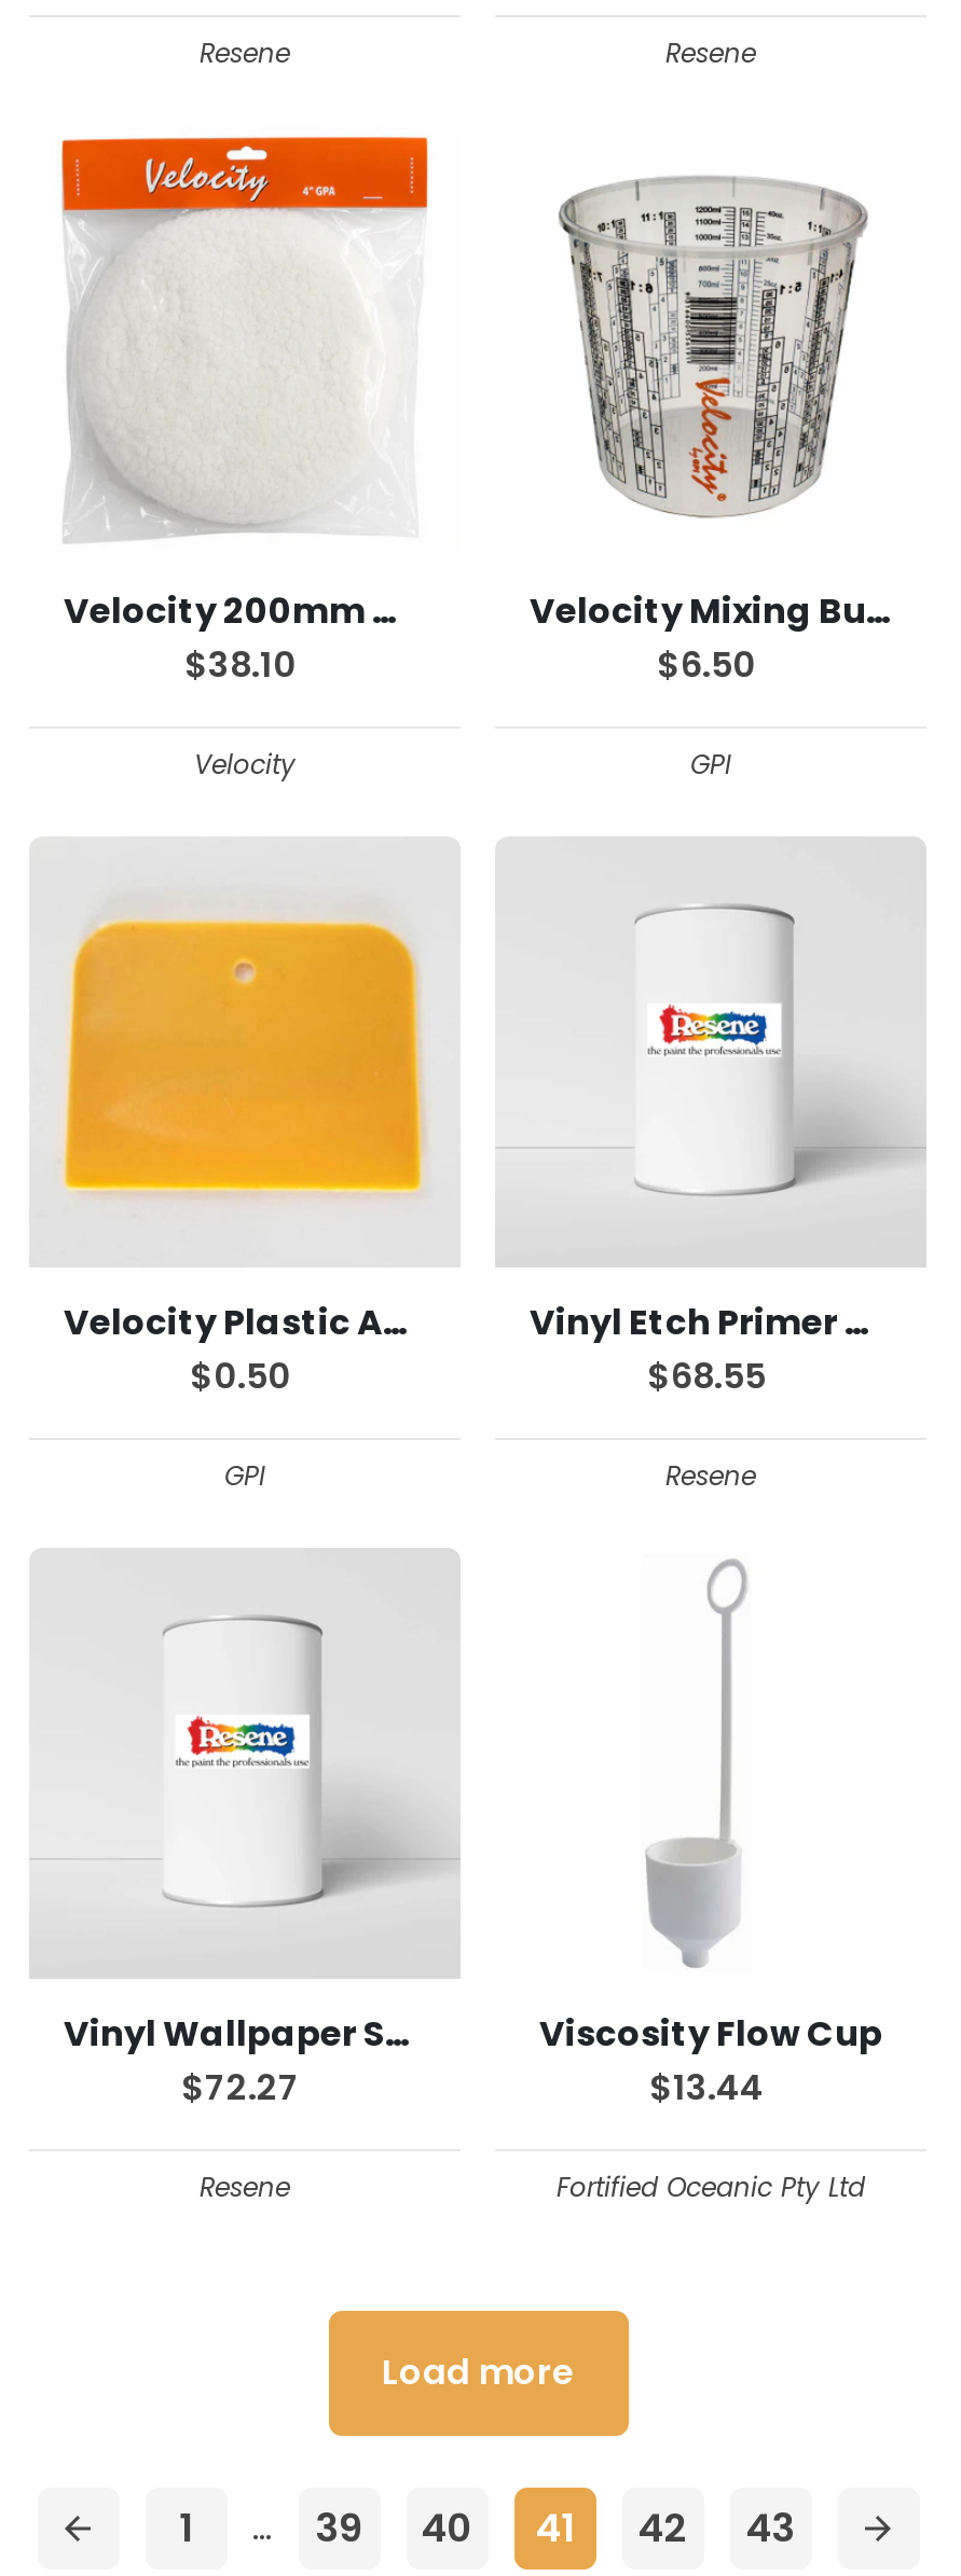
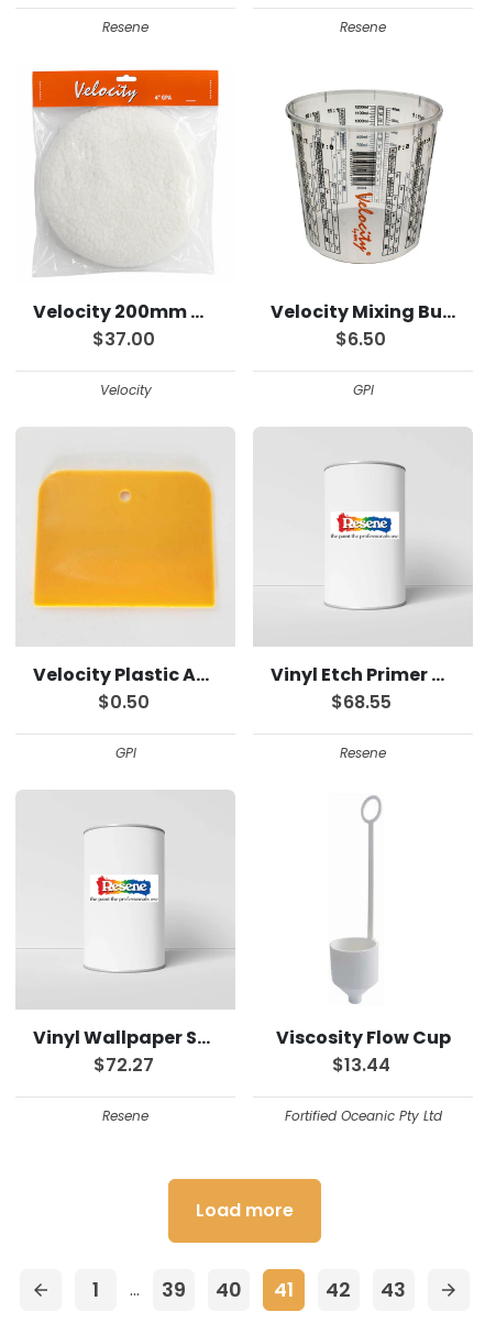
- $38.10
+ $37.00
